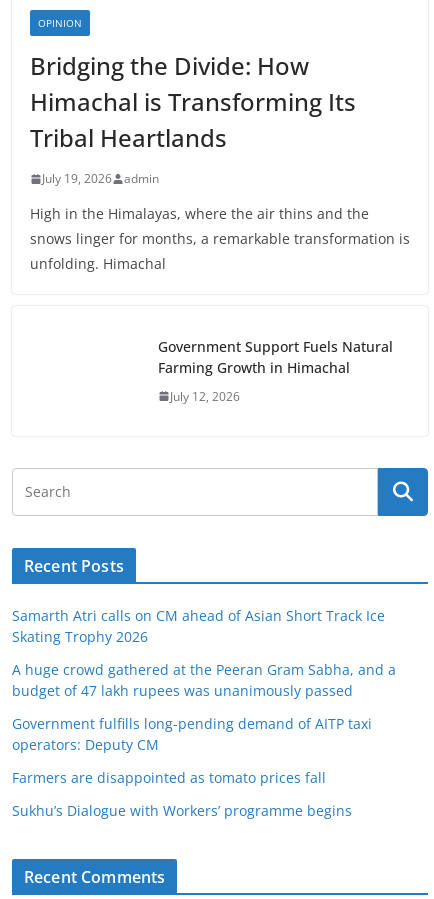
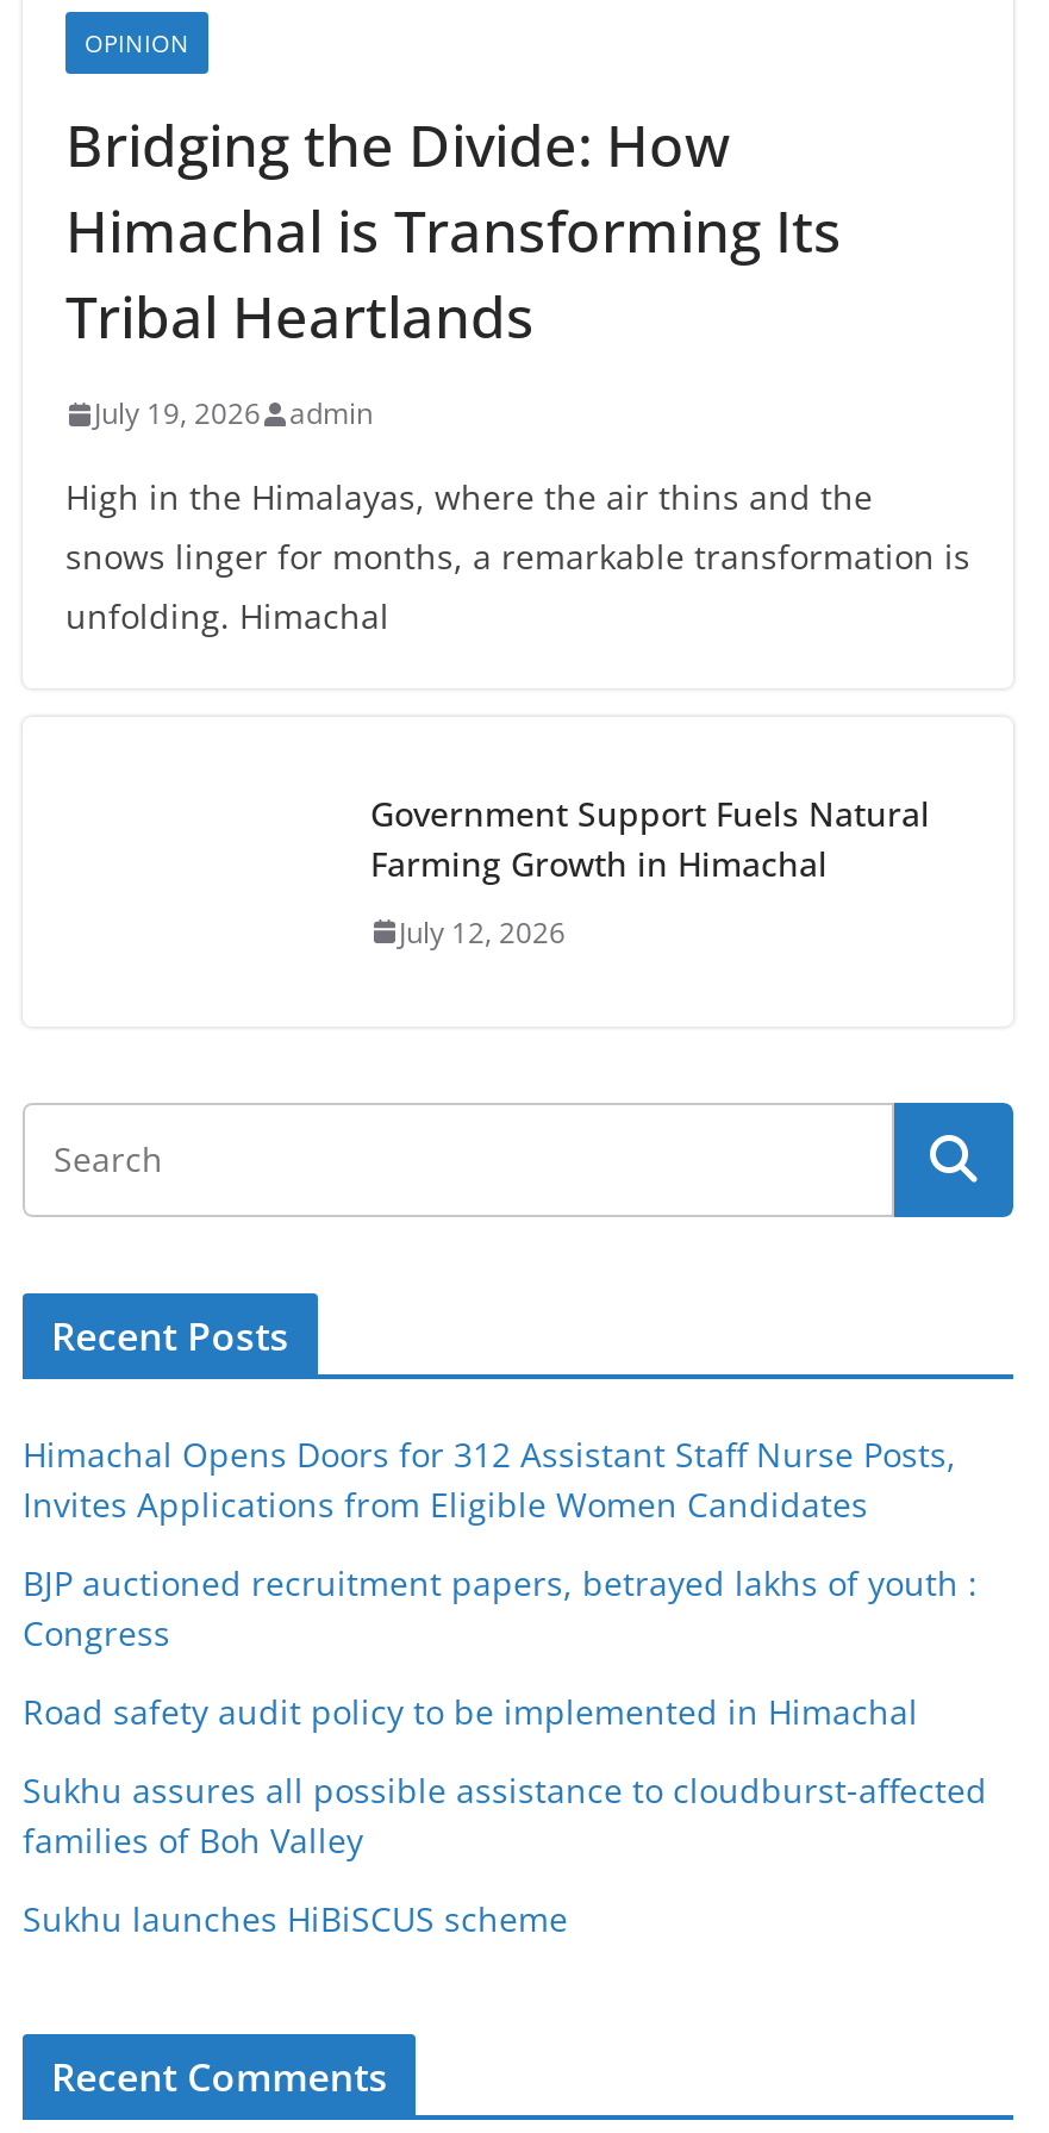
- Samarth Atri calls on CM ahead of Asian Short Track Ice
- Skating Trophy 2026
+ Himachal Opens Doors for 312 Assistant Staff Nurse Posts,
+ Invites Applications from Eligible Women Candidates

- A huge crowd gathered at the Peeran Gram Sabha, and a
- budget of 47 lakh rupees was unanimously passed
+ BJP auctioned recruitment papers, betrayed lakhs of youth :
+ Congress

- Government fulfills long-pending demand of AITP taxi
- operators: Deputy CM
+ Road safety audit policy to be implemented in Himachal

- Farmers are disappointed as tomato prices fall
+ Sukhu assures all possible assistance to cloudburst-affected
+ families of Boh Valley

- Sukhu’s Dialogue with Workers’ programme begins
+ Sukhu launches HiBiSCUS scheme
